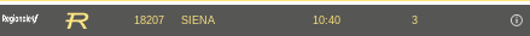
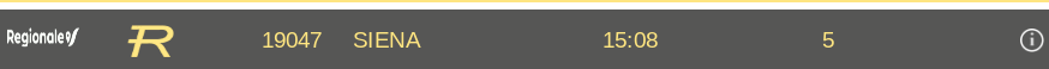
- 18207 SIENA
+ 19047 SIENA

- 10:40
- 3
+ 15:08
+ 5
